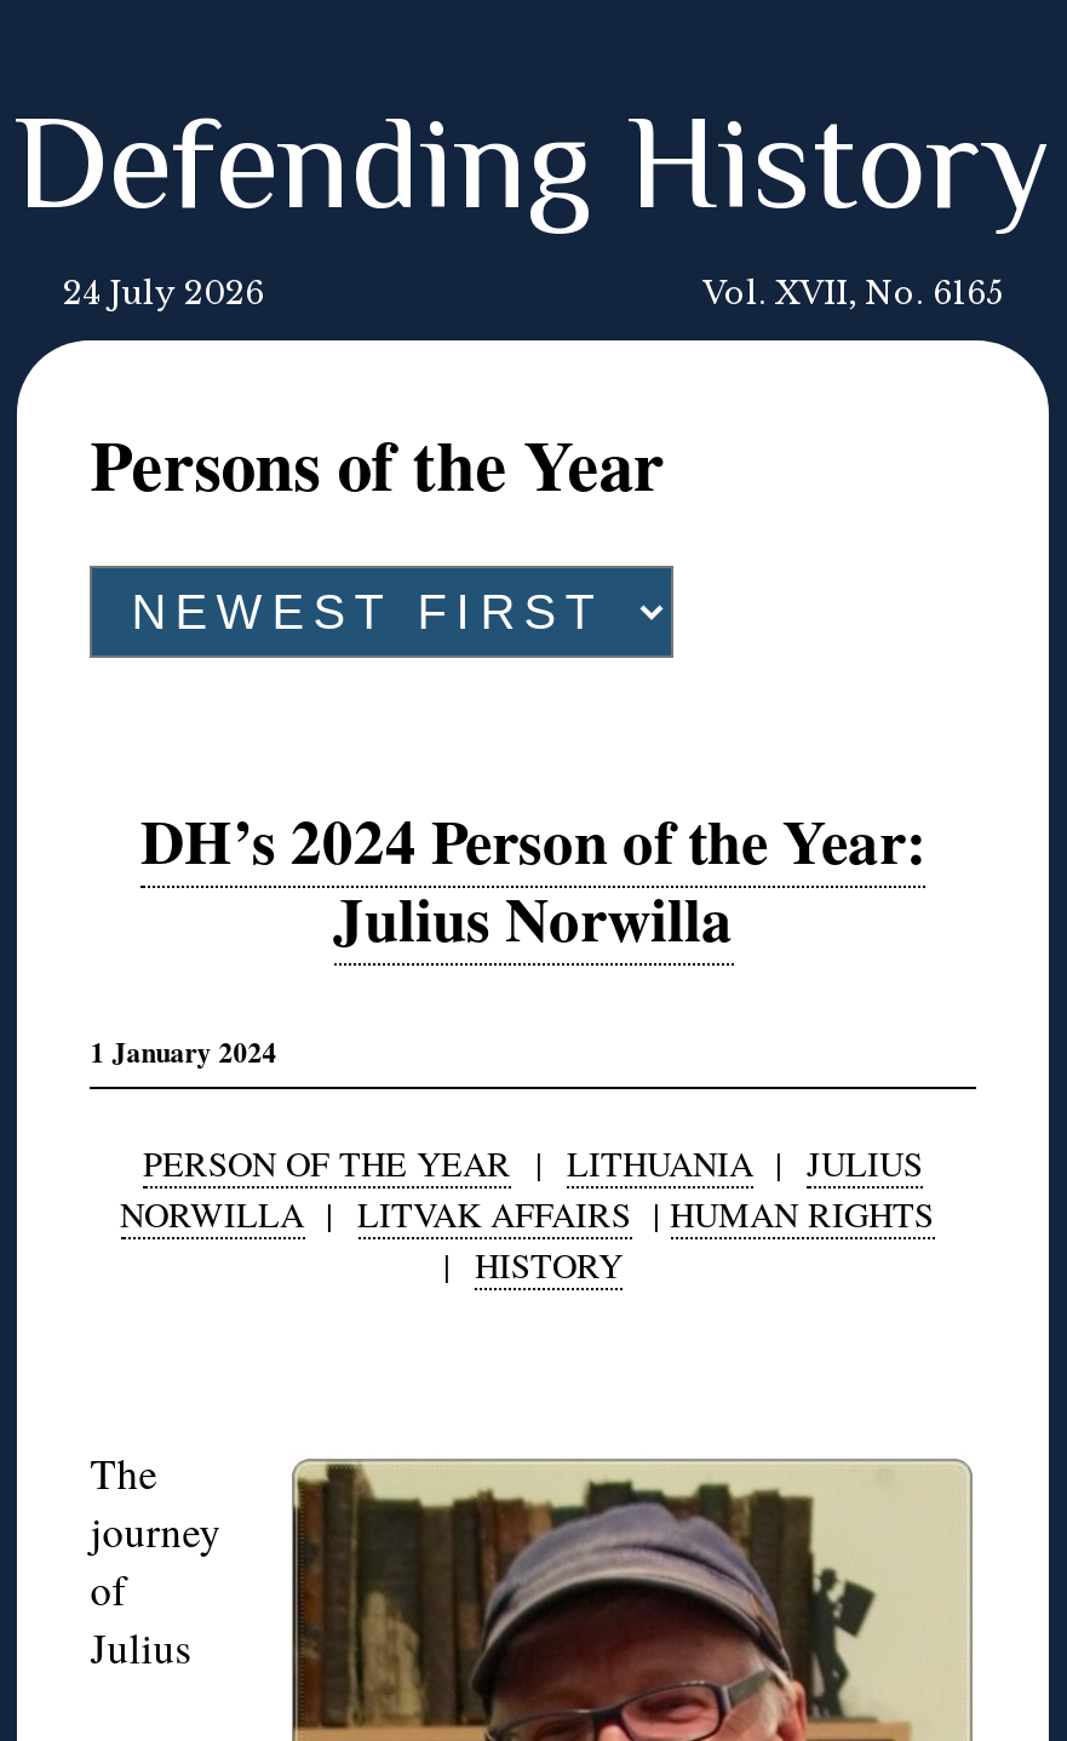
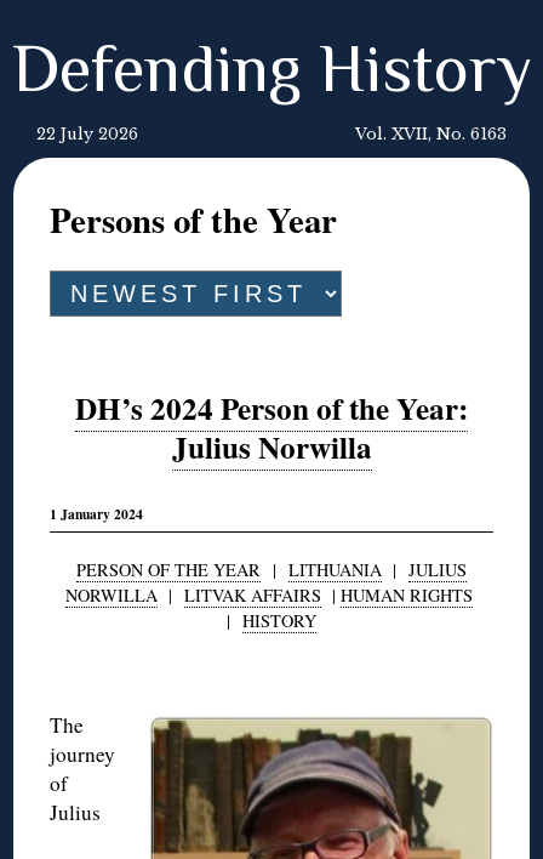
- 24 July 2026
+ 22 July 2026

- Vol. XVII, No. 6165
+ Vol. XVII, No. 6163
